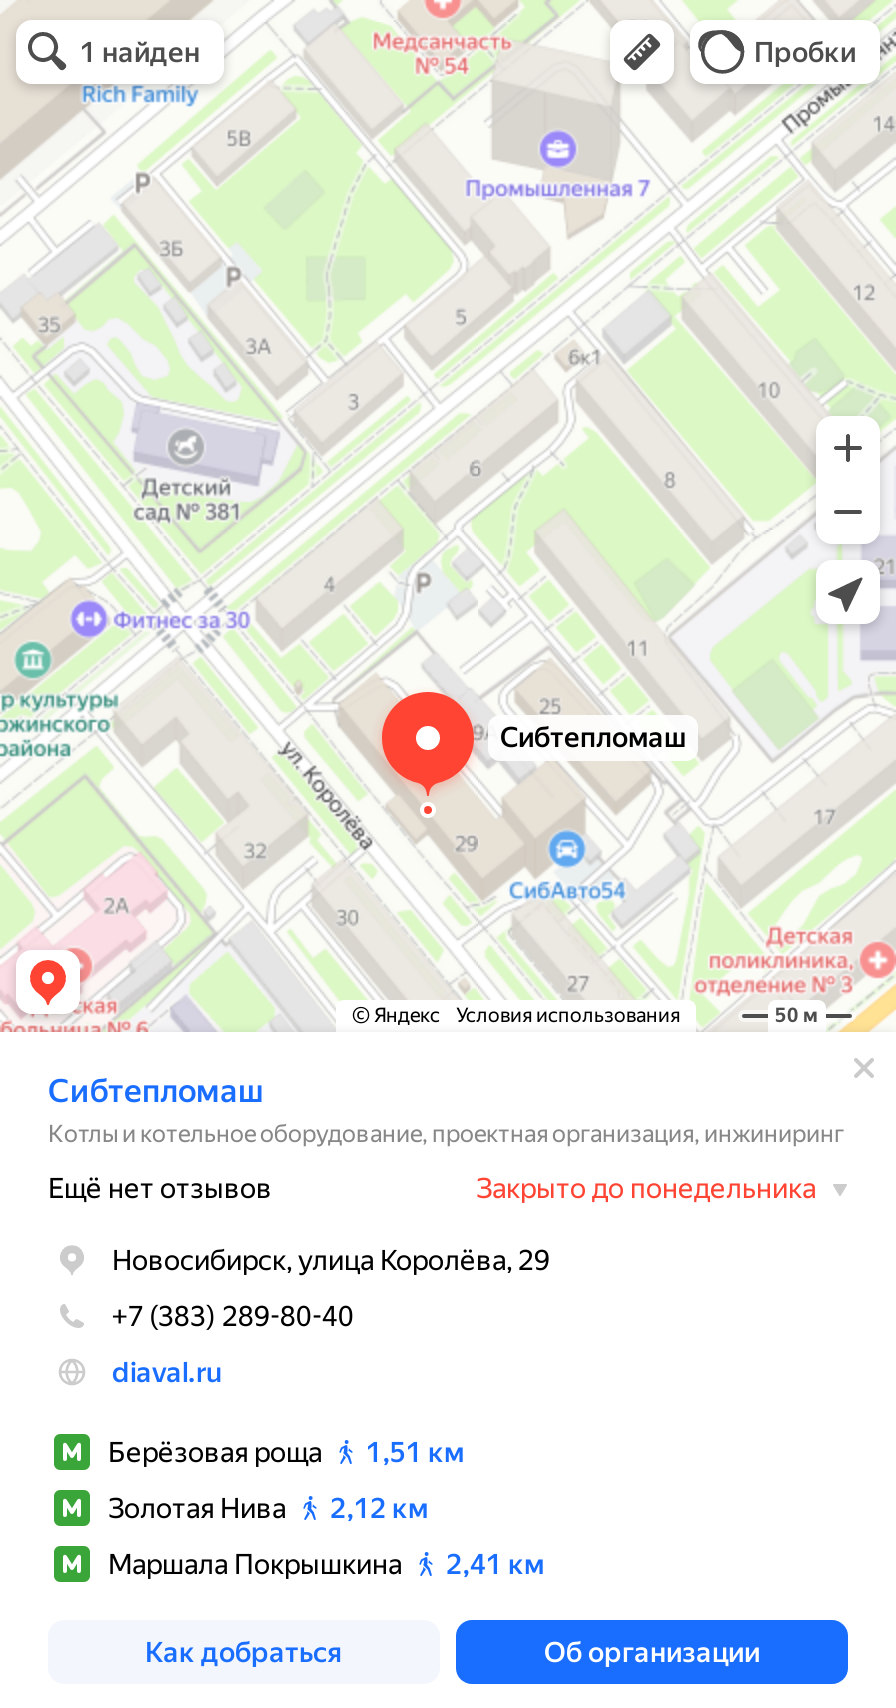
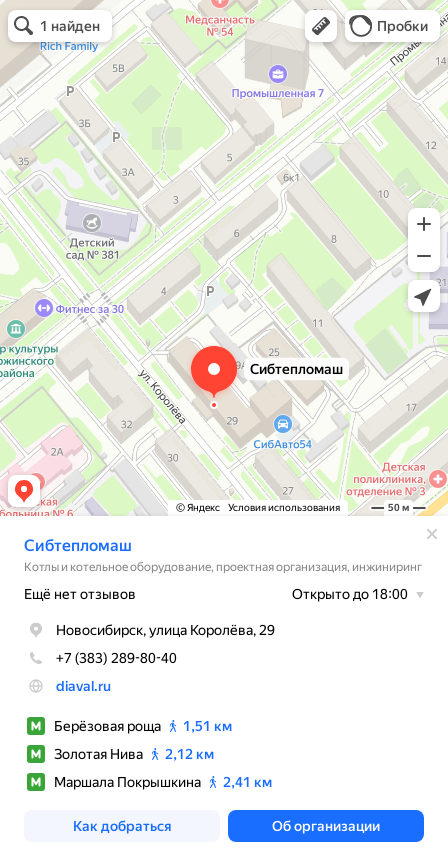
- Закрыто до понедельника
+ Открыто до 18:00
